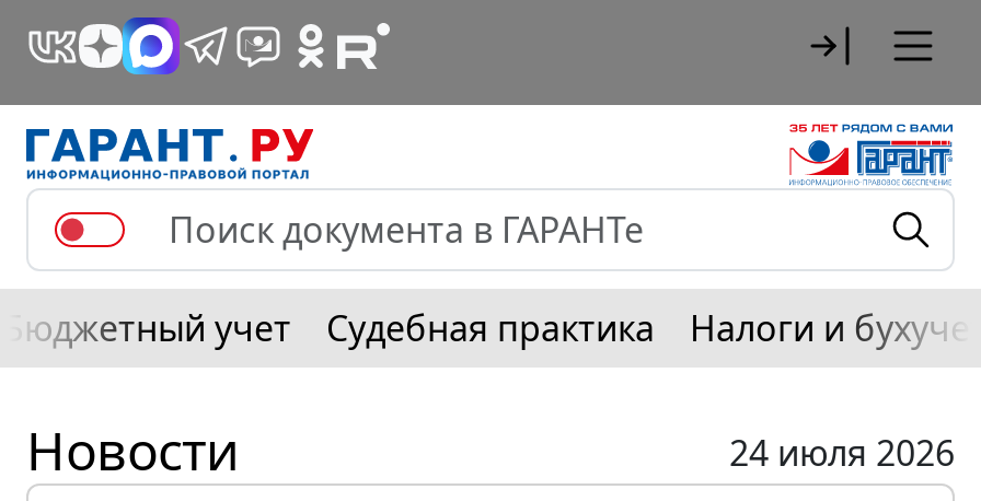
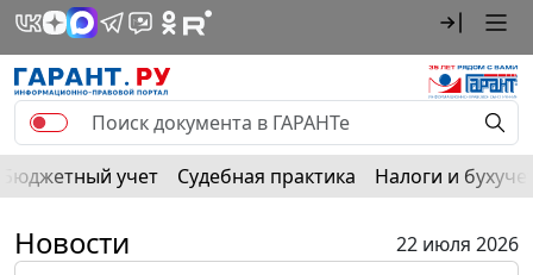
- 24 июля 2026
+ 22 июля 2026
